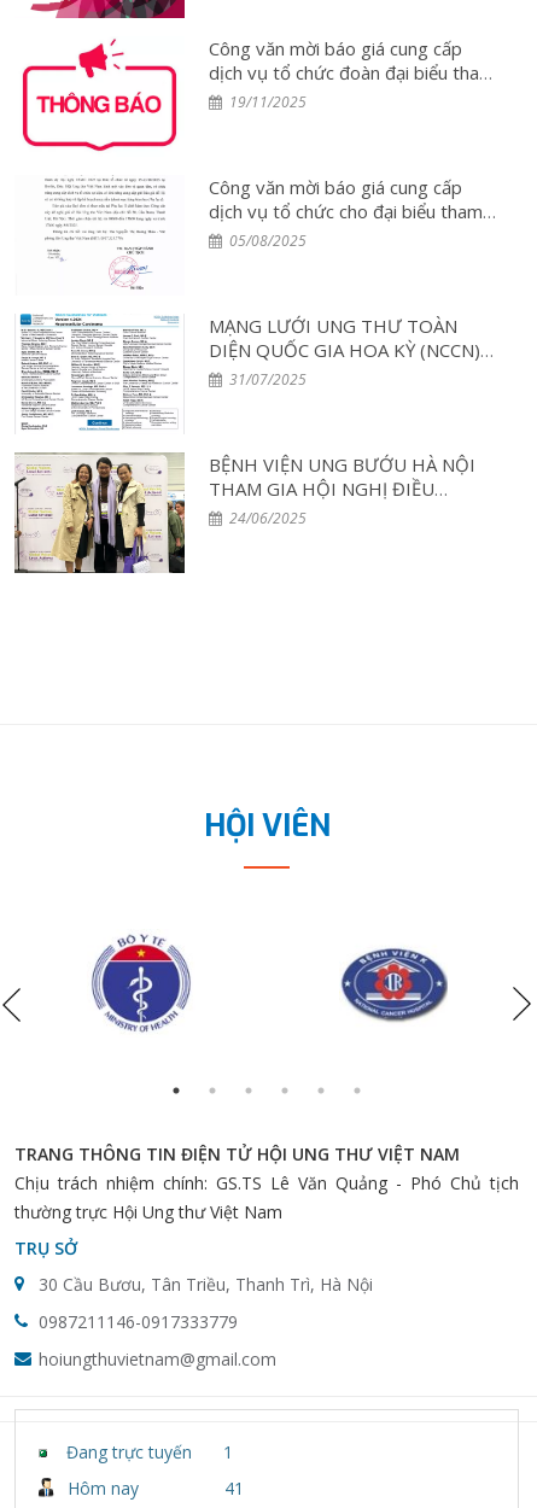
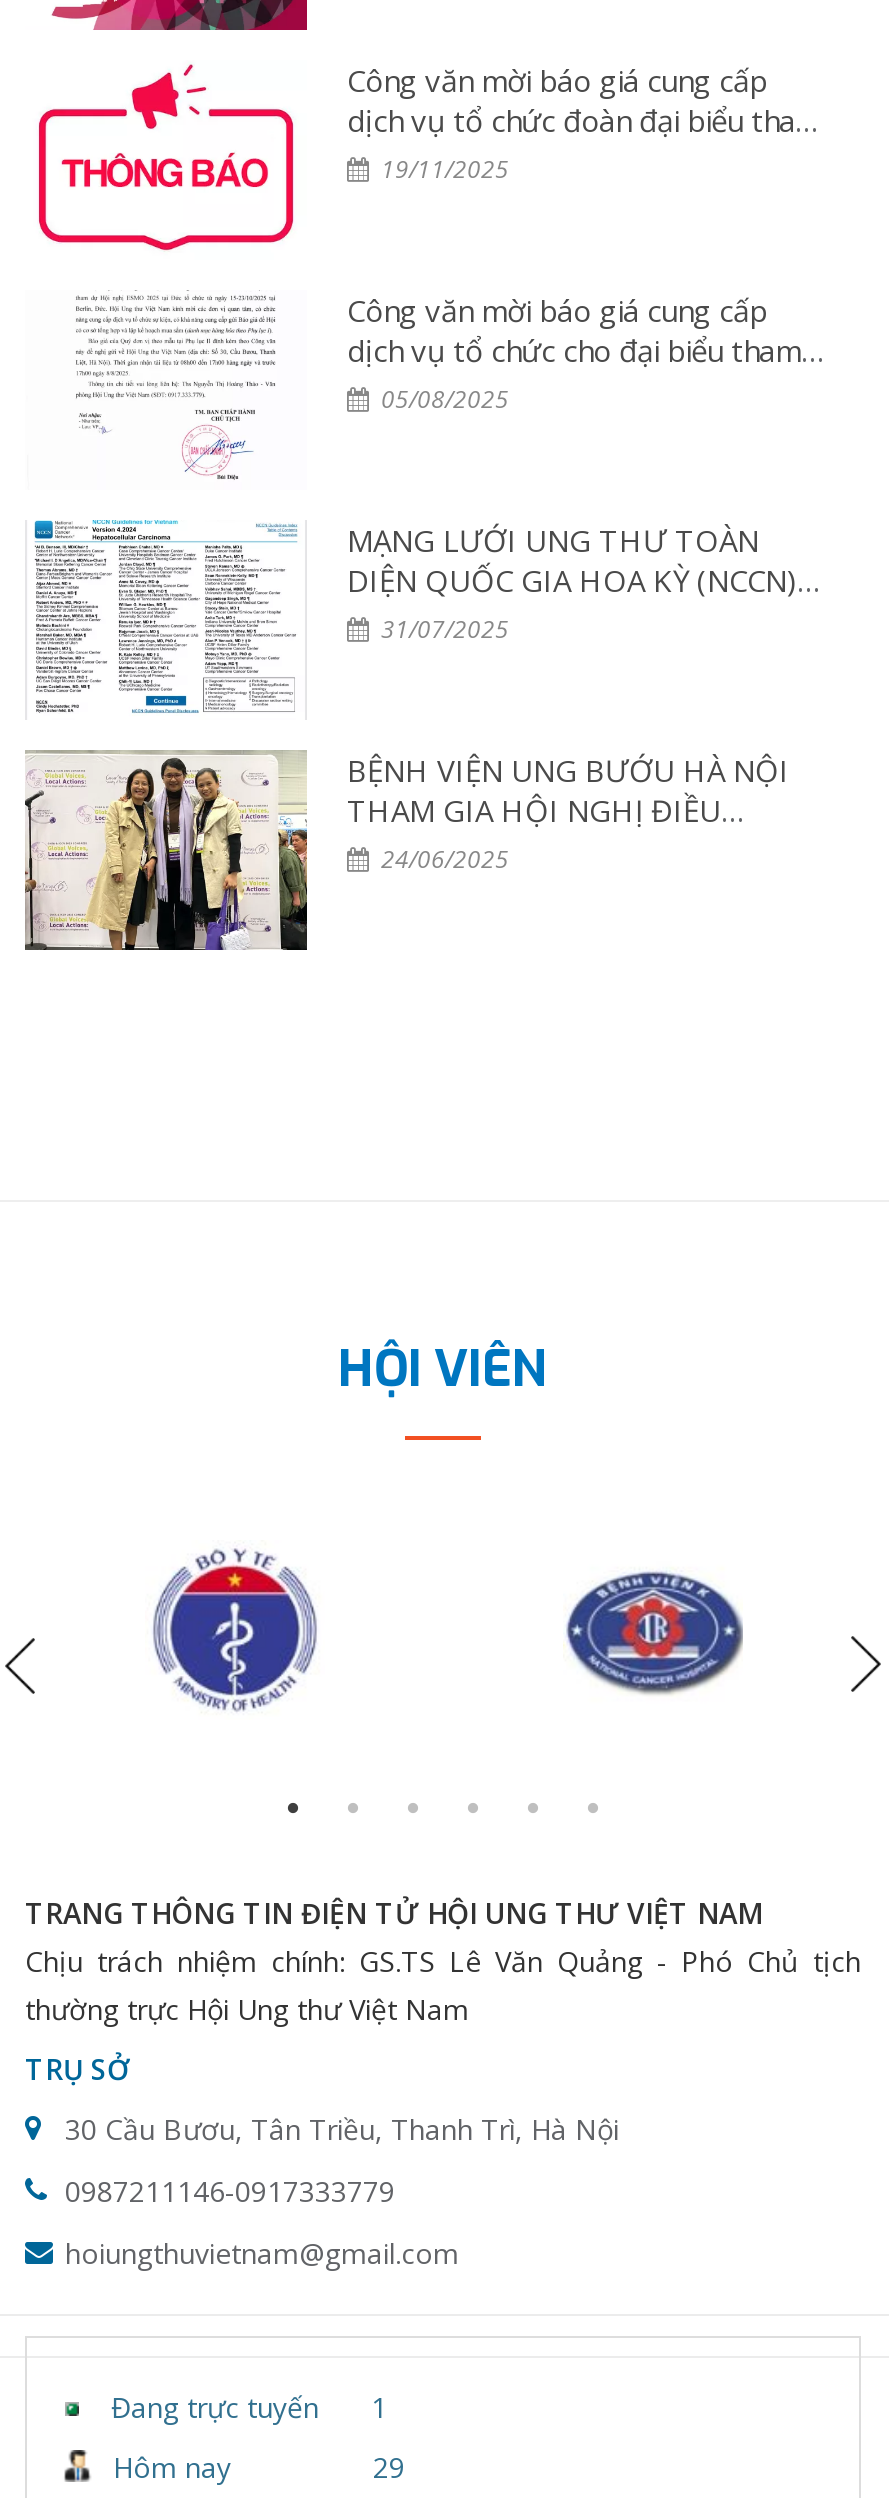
- 41
+ 29
